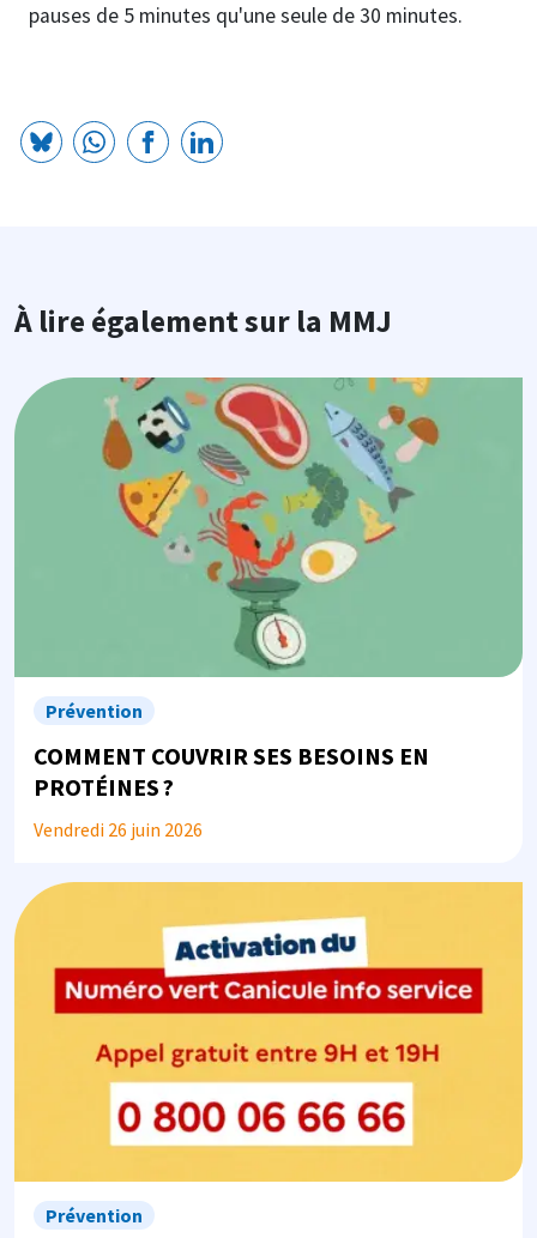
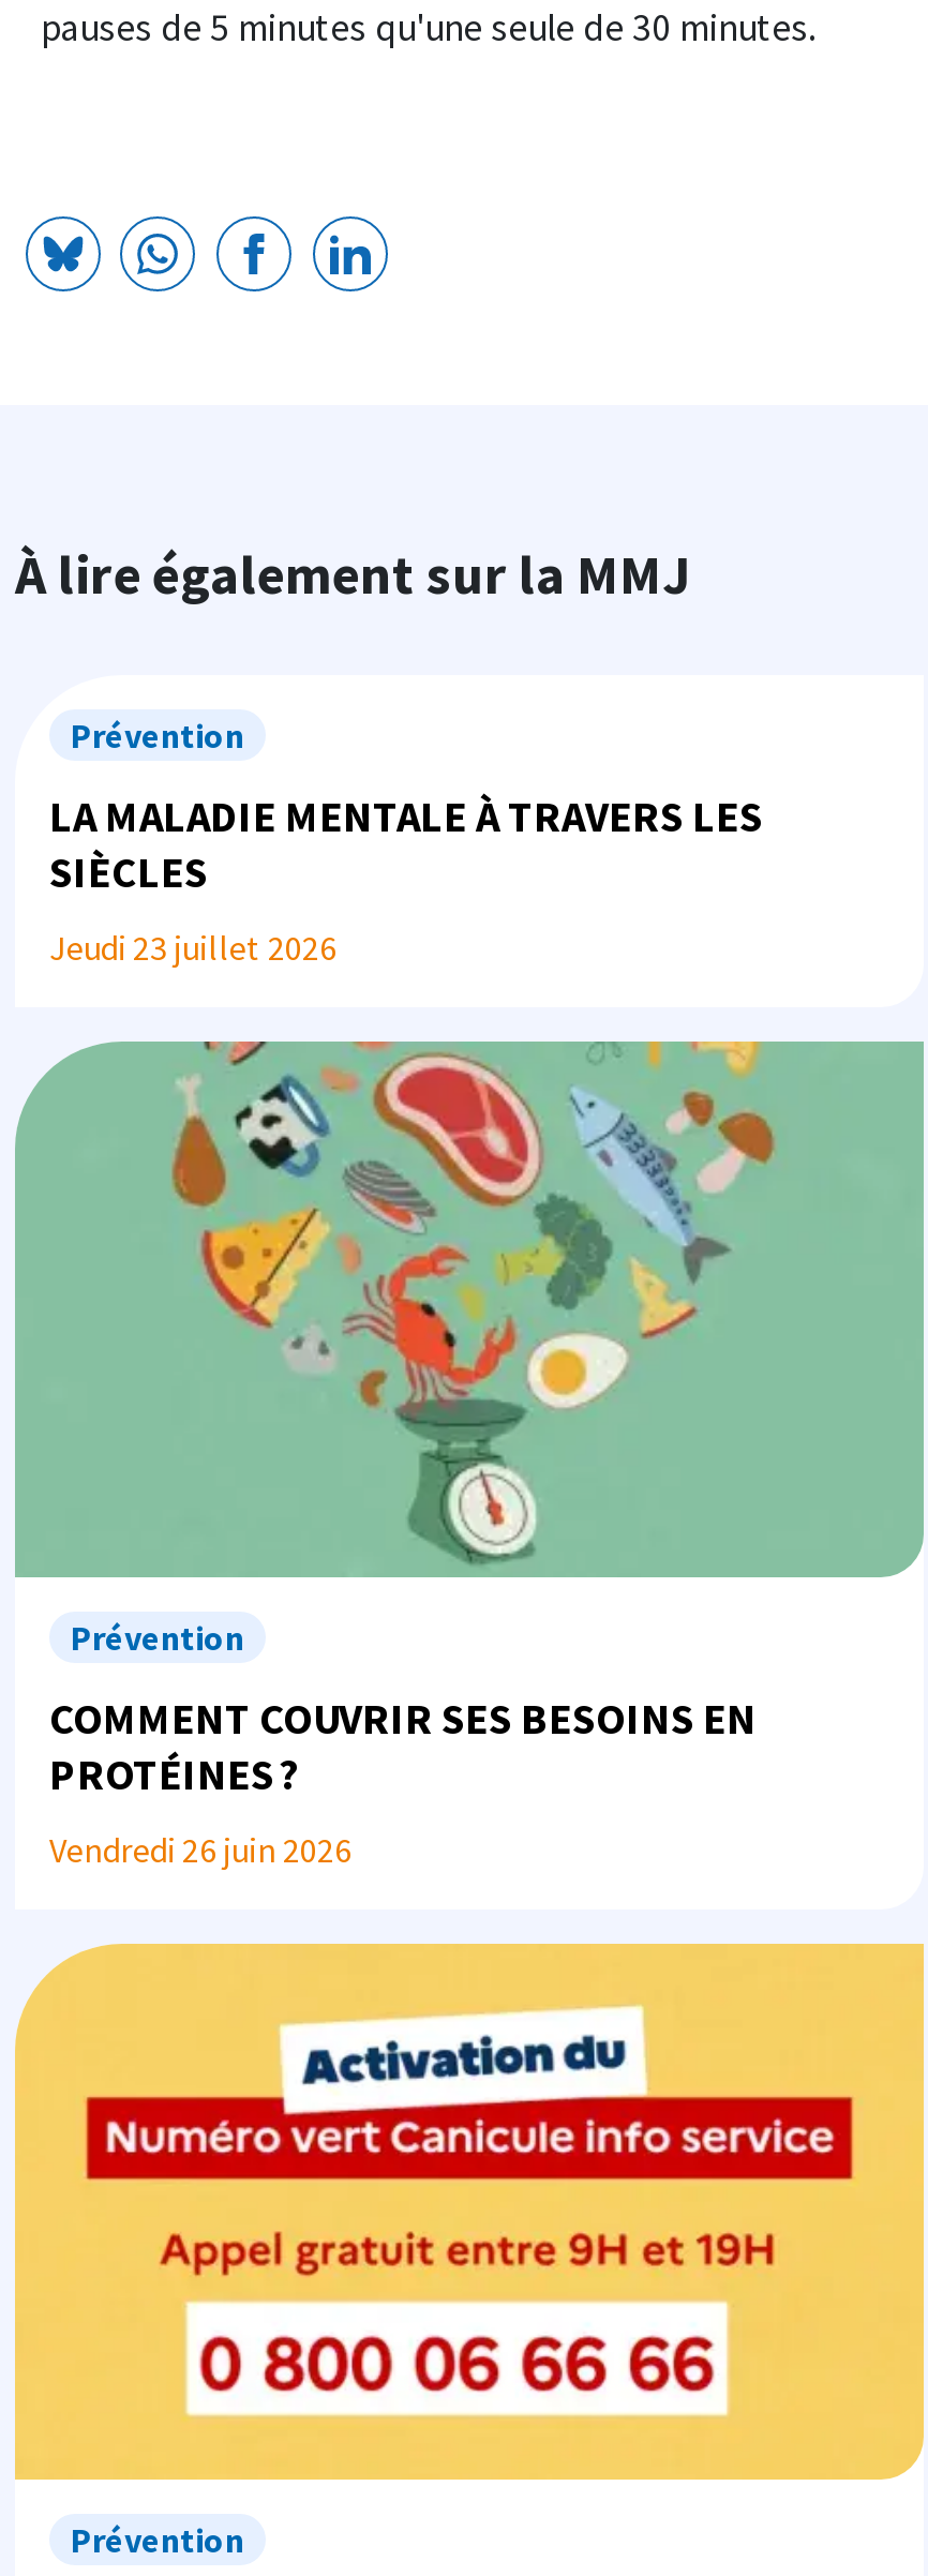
+ Prévention
+ LA MALADIE MENTALE À TRAVERS LES
+ SIÈCLES
+ Jeudi 23 juillet 2026
